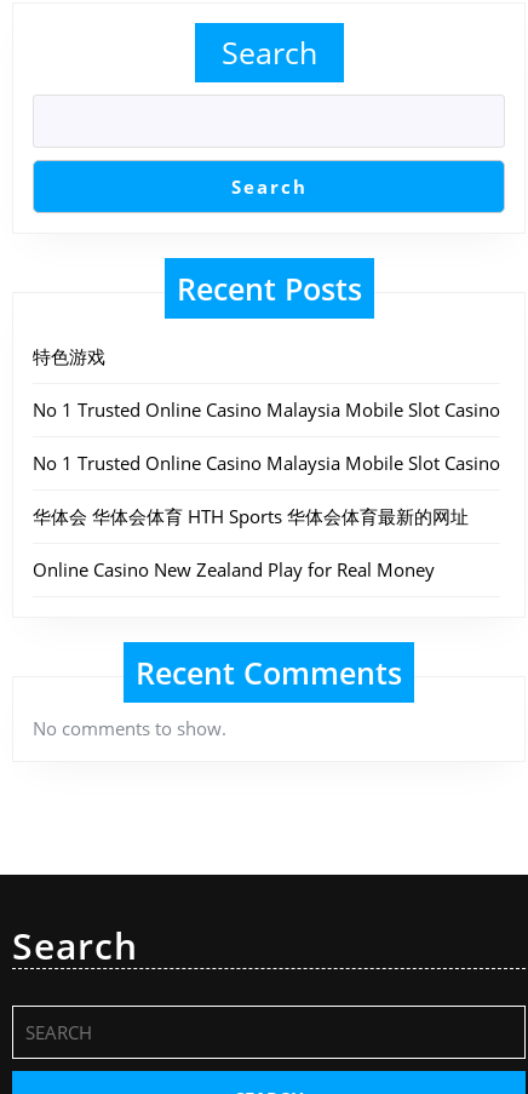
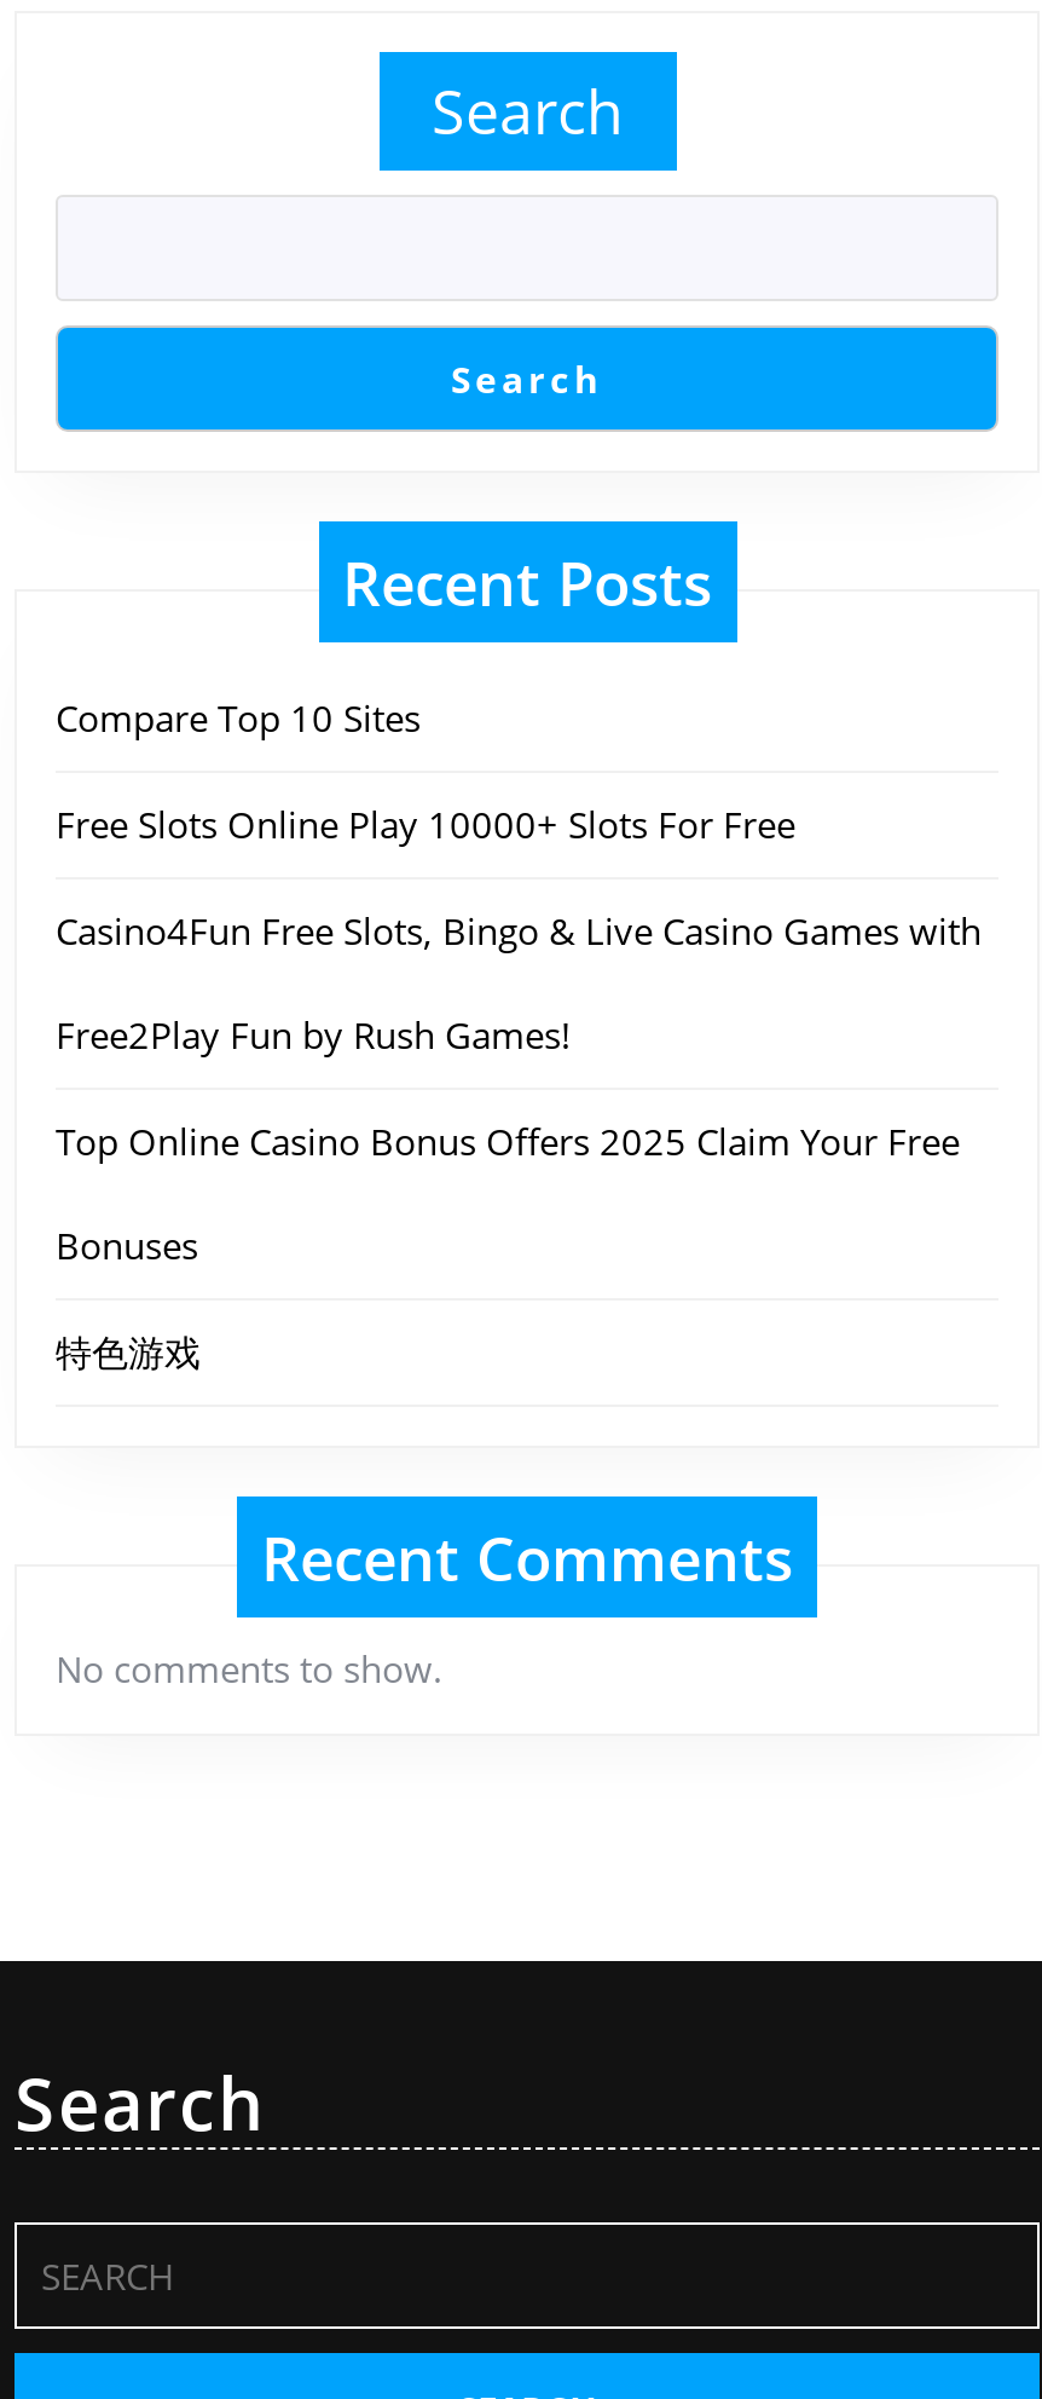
+ Compare Top 10 Sites
+ Free Slots Online Play 10000+ Slots For Free
+ Casino4Fun Free Slots, Bingo & Live Casino Games with
+ Free2Play Fun by Rush Games!
+ Top Online Casino Bonus Offers 2025 Claim Your Free
+ Bonuses

moved down: 特色游戏

- No 1 Trusted Online Casino Malaysia Mobile Slot Casino
- No 1 Trusted Online Casino Malaysia Mobile Slot Casino
- 华体会 华体会体育 HTH Sports 华体会体育最新的网址
- Online Casino New Zealand Play for Real Money
